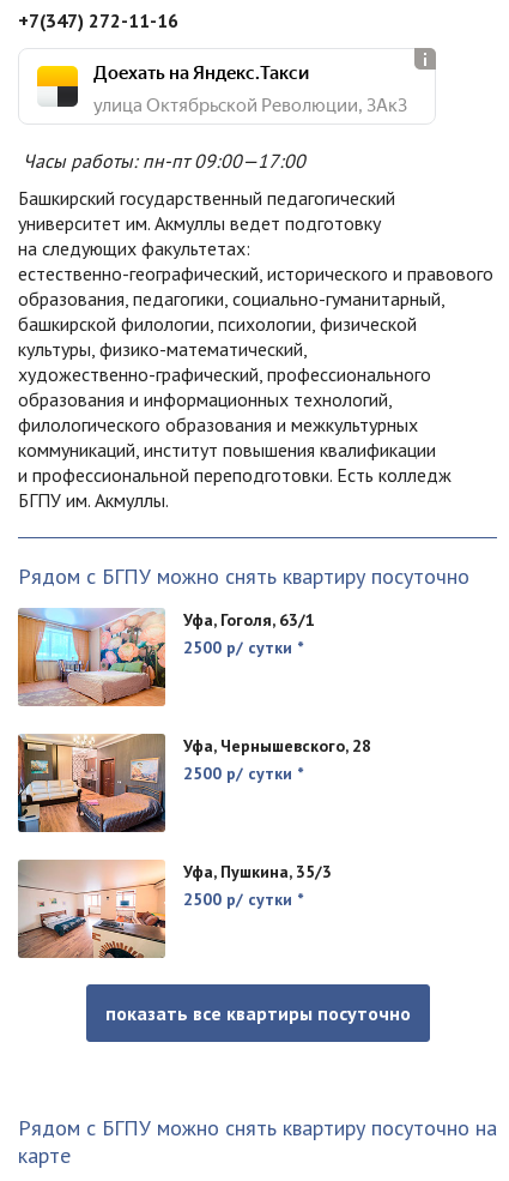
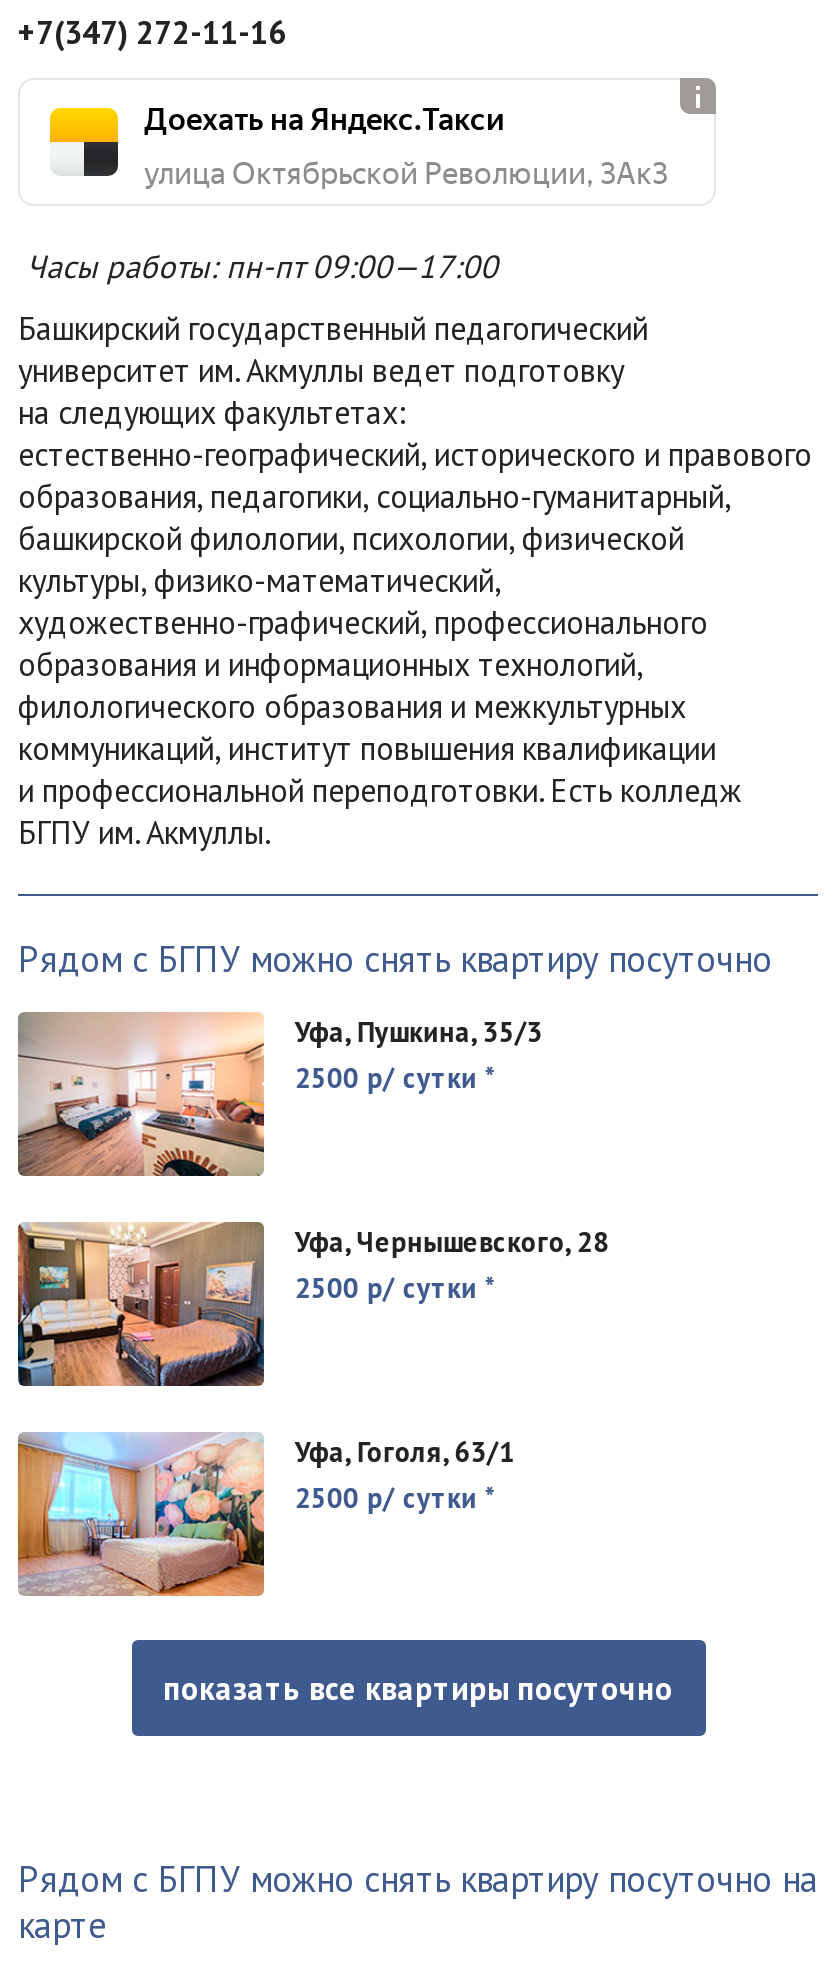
moved down: [image]

- Уфа, Гоголя, 63/1
+ Уфа, Пушкина, 35/3

moved up: [image]

- Уфа, Пушкина, 35/3
+ Уфа, Гоголя, 63/1
